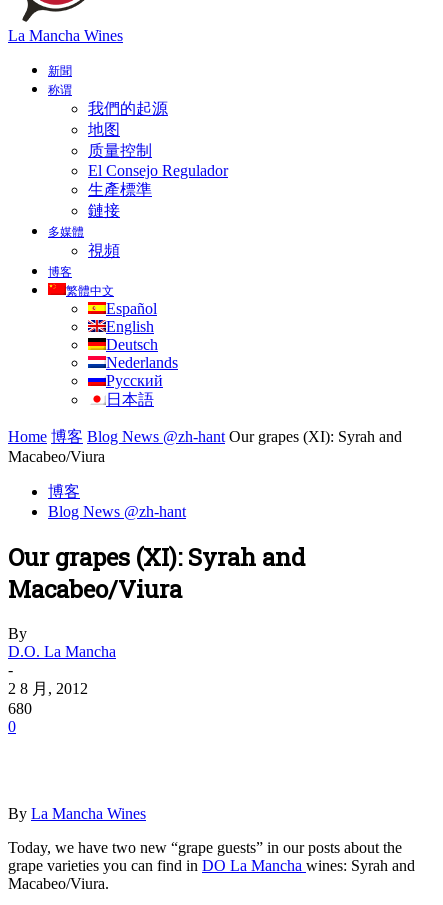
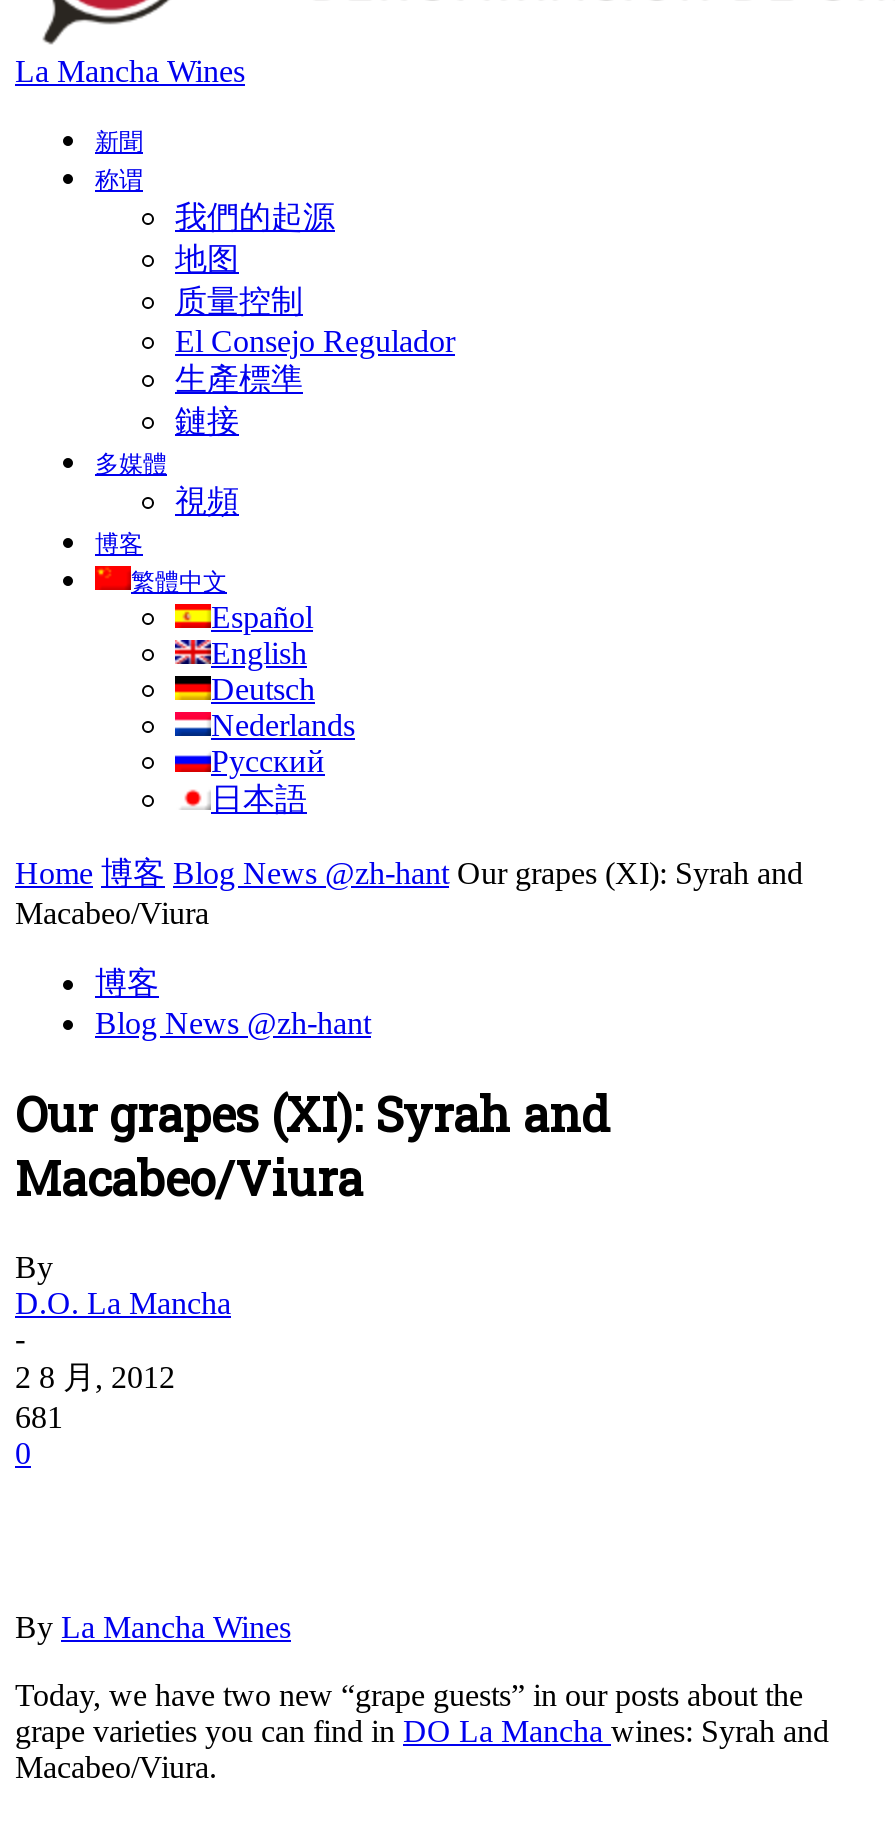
- 680
+ 681
